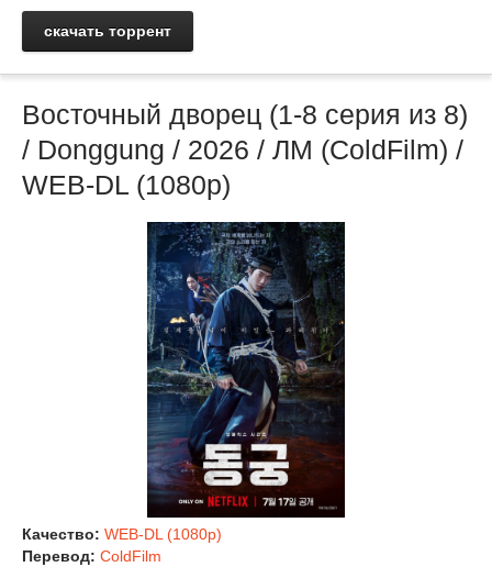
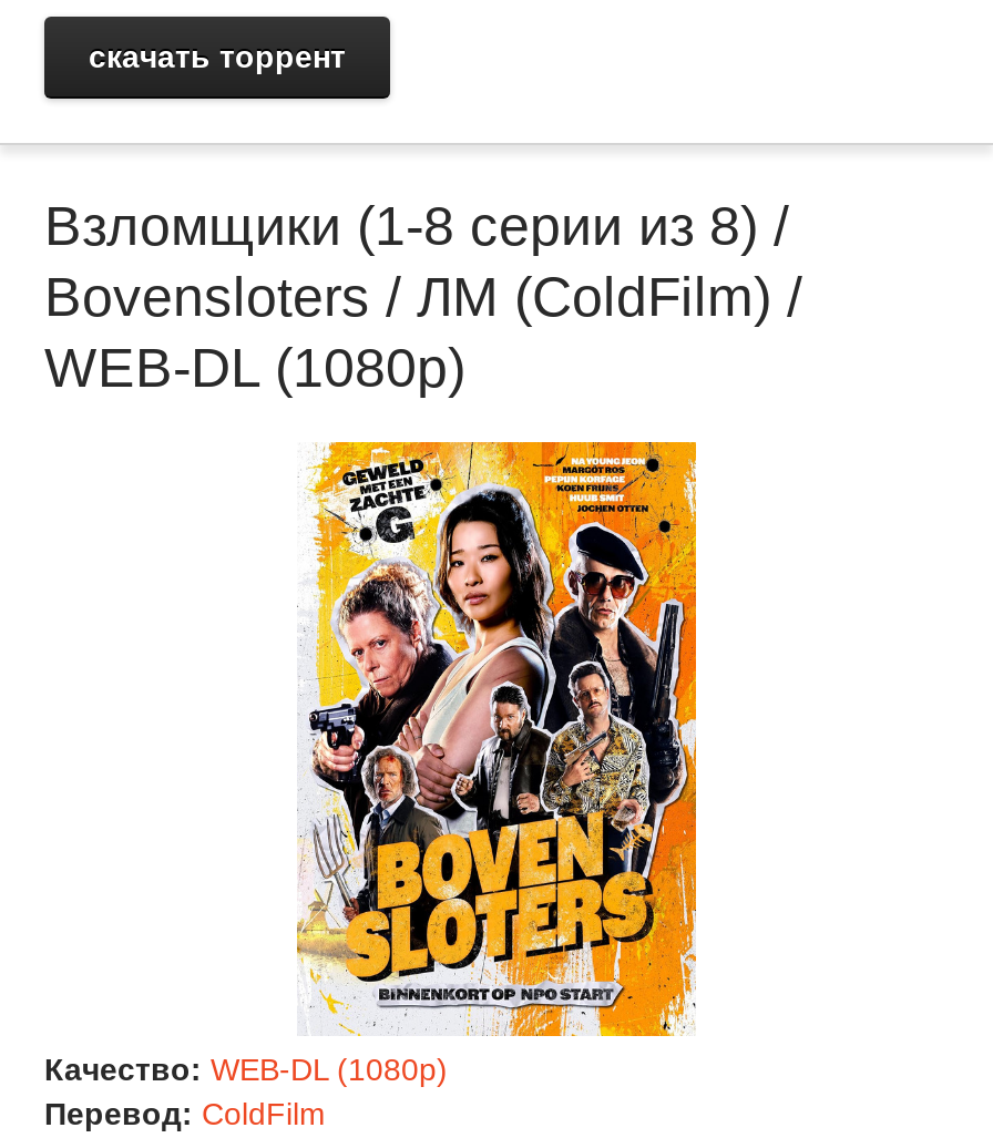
- Восточный дворец (1-8 серия из 8)
- / Donggung / 2026 / ЛМ (ColdFilm) /
+ Взломщики (1-8 серии из 8) /
+ Bovensloters / ЛМ (ColdFilm) /

- [image]
+ [image]
